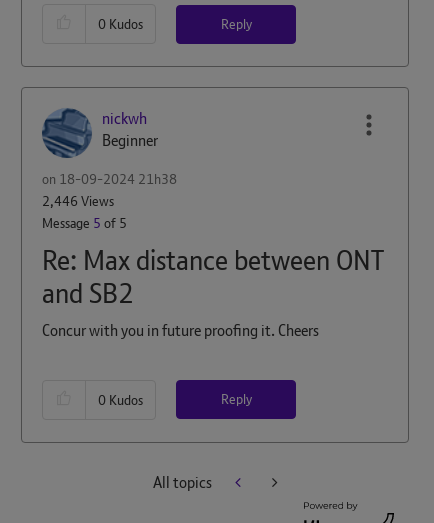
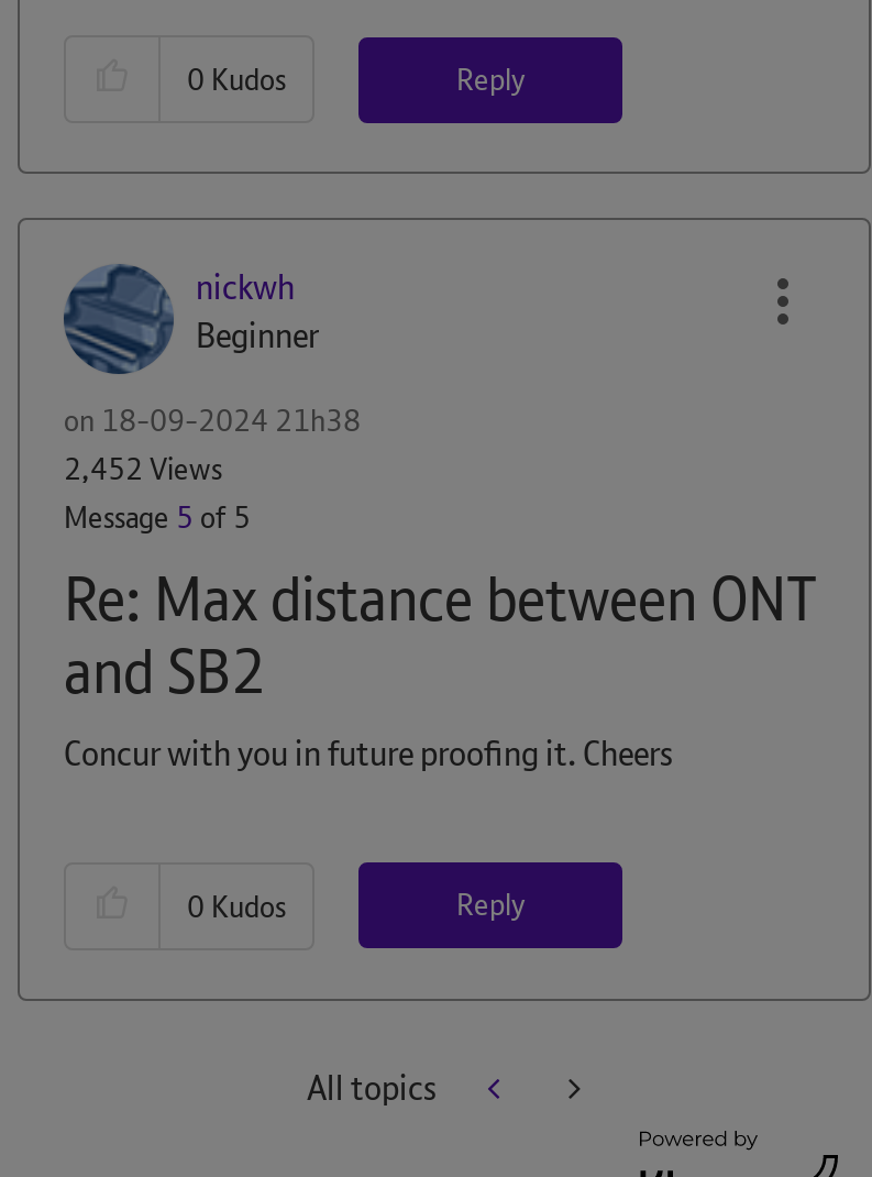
- 2,446 Views
+ 2,452 Views
